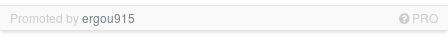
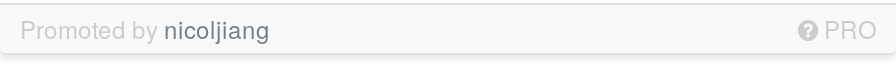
- Promoted by ergou915
+ Promoted by nicoljiang
